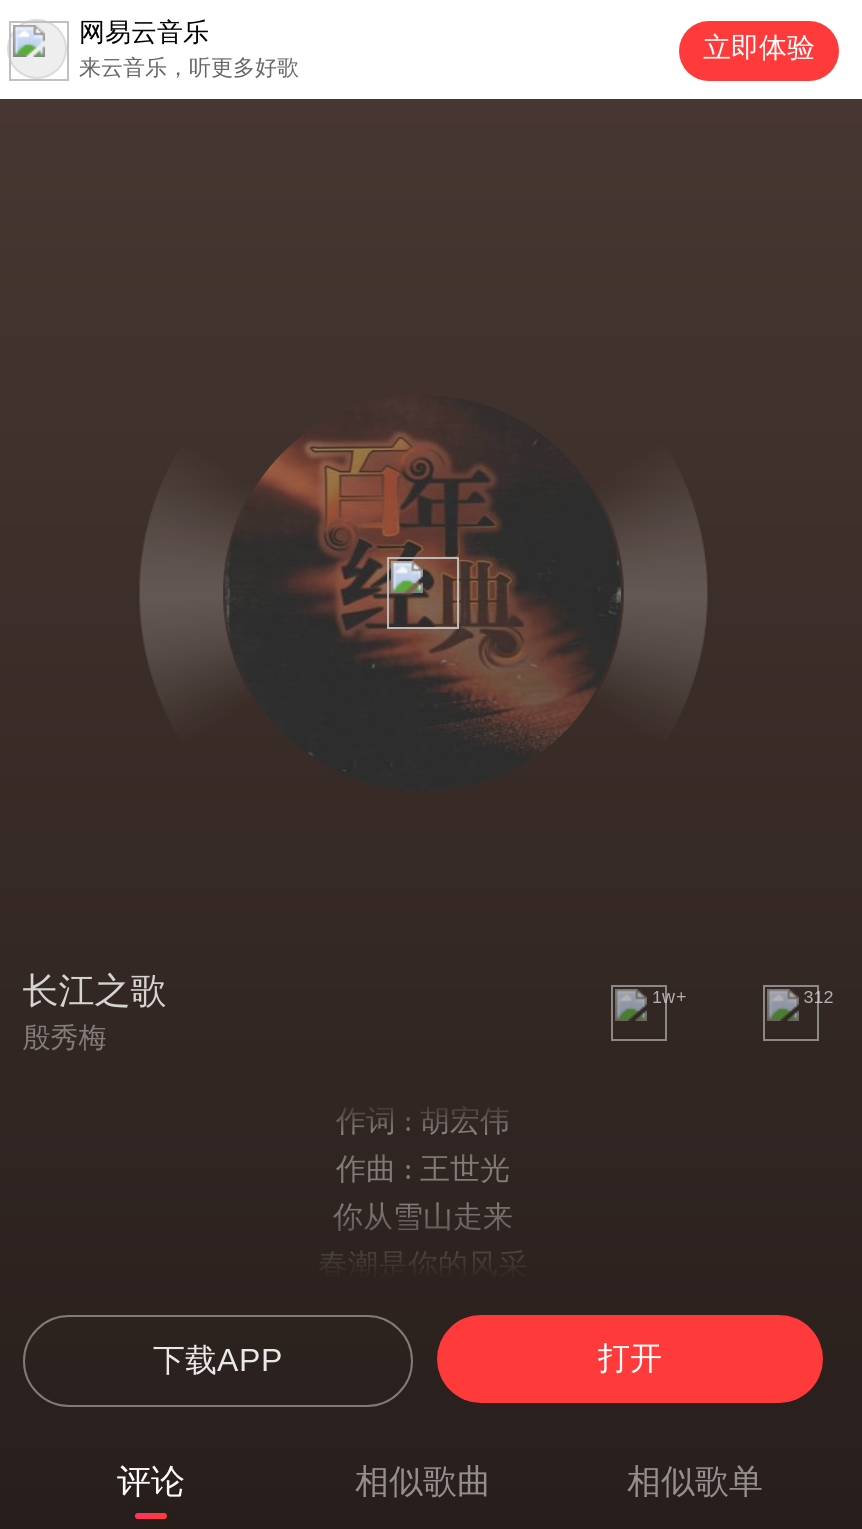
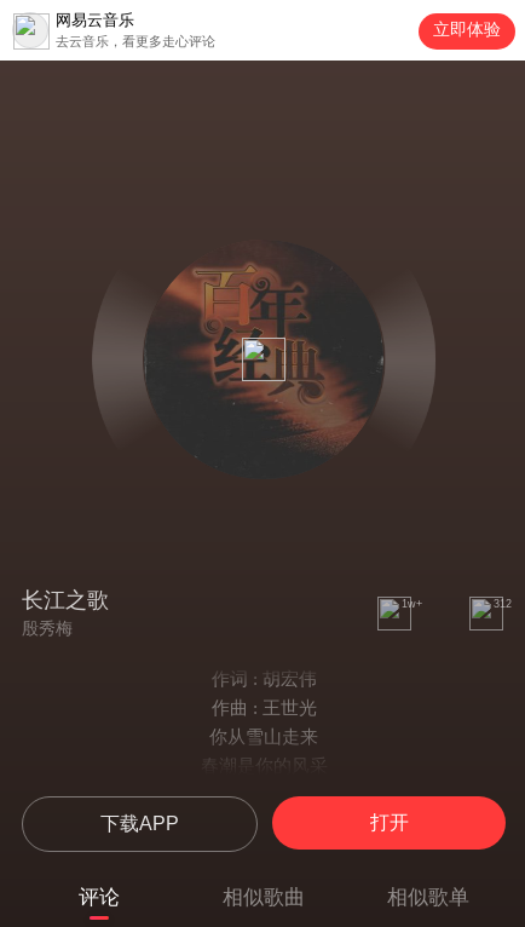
- 来云音乐，听更多好歌
+ 去云音乐，看更多走心评论
